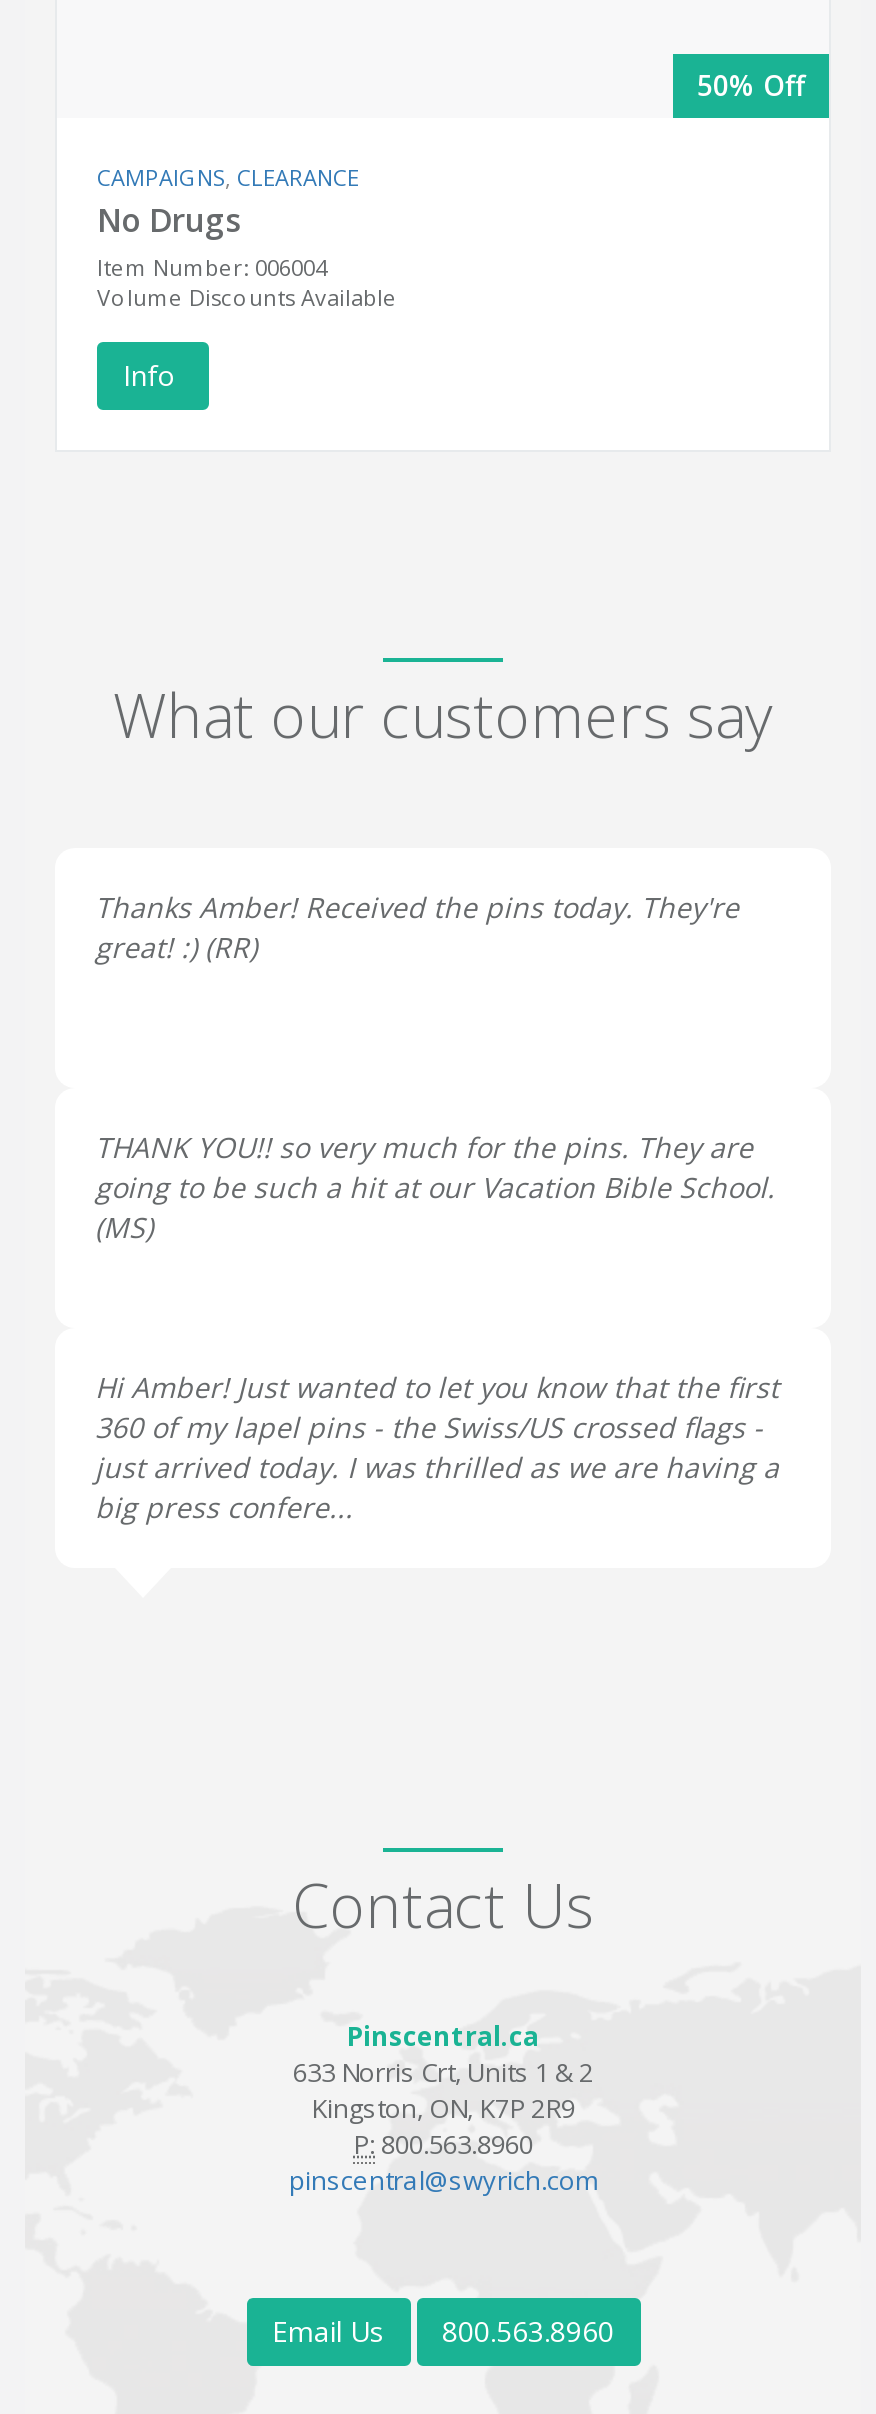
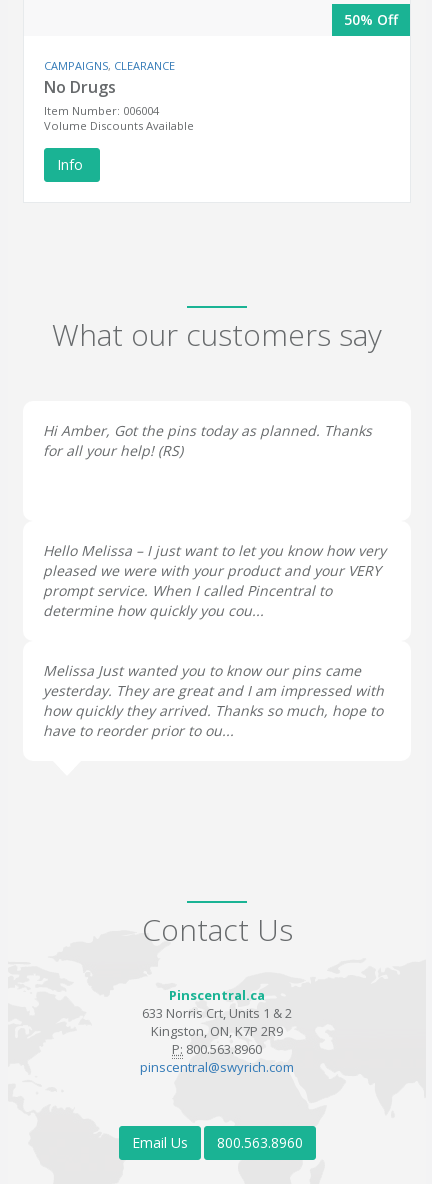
- Thanks Amber! Received the pins today. They're
- great! :) (RR)
+ Hi Amber, Got the pins today as planned. Thanks
+ for all your help! (RS)

- THANK YOU!! so very much for the pins. They are
- going to be such a hit at our Vacation Bible School.
- (MS)
+ Hello Melissa – I just want to let you know how very
+ pleased we were with your product and your VERY
+ prompt service. When I called Pincentral to
+ determine how quickly you cou...

- Hi Amber! Just wanted to let you know that the first
- 360 of my lapel pins - the Swiss/US crossed flags -
- just arrived today. I was thrilled as we are having a
- big press confere...
+ Melissa Just wanted you to know our pins came
+ yesterday. They are great and I am impressed with
+ how quickly they arrived. Thanks so much, hope to
+ have to reorder prior to ou...
